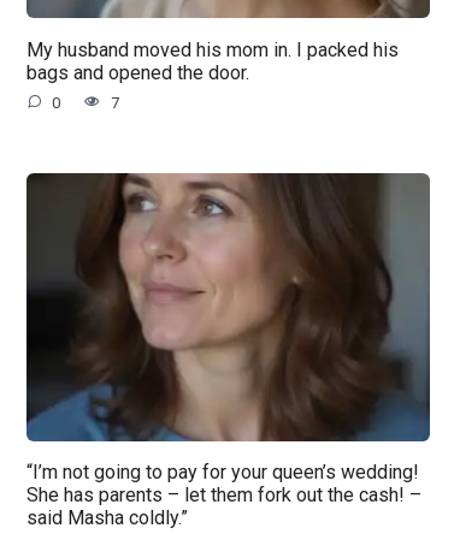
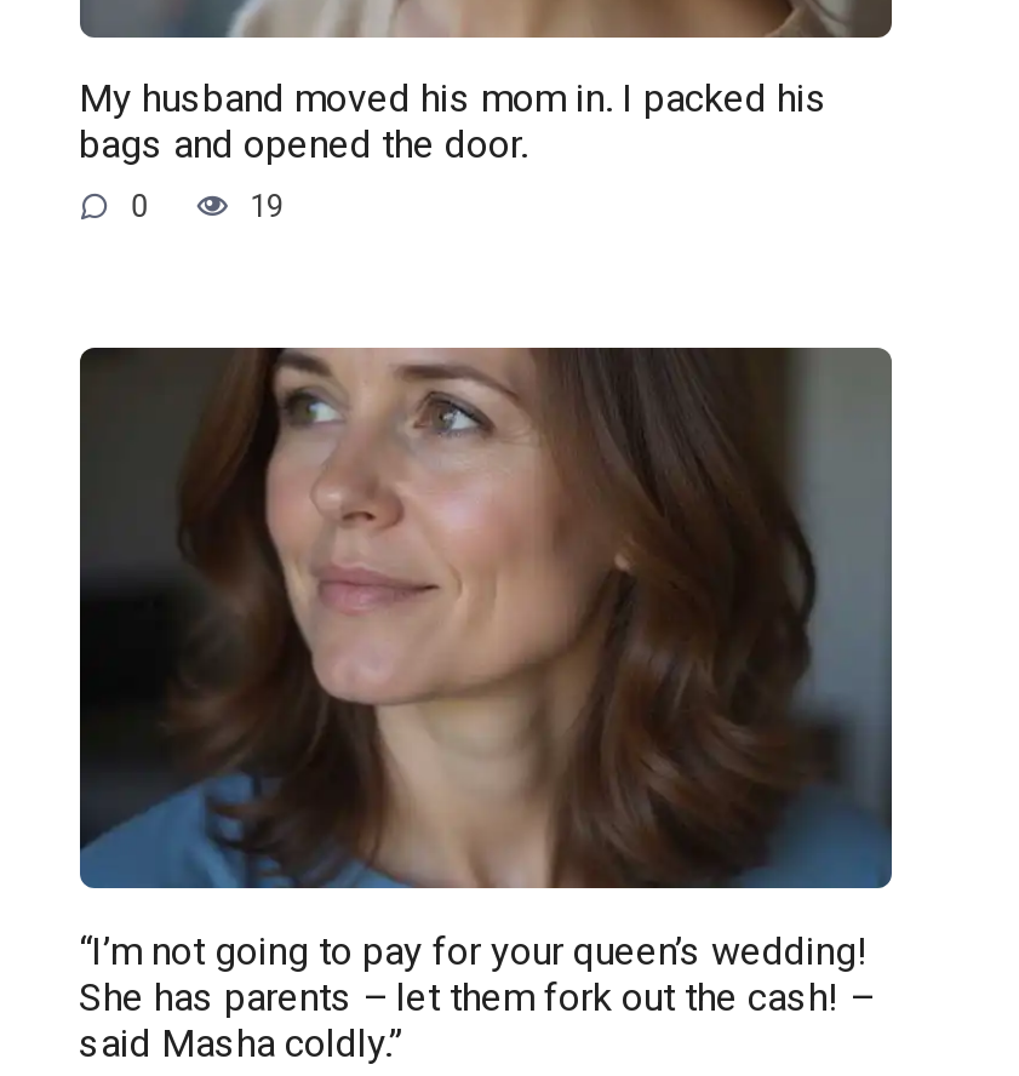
- 7
+ 19
